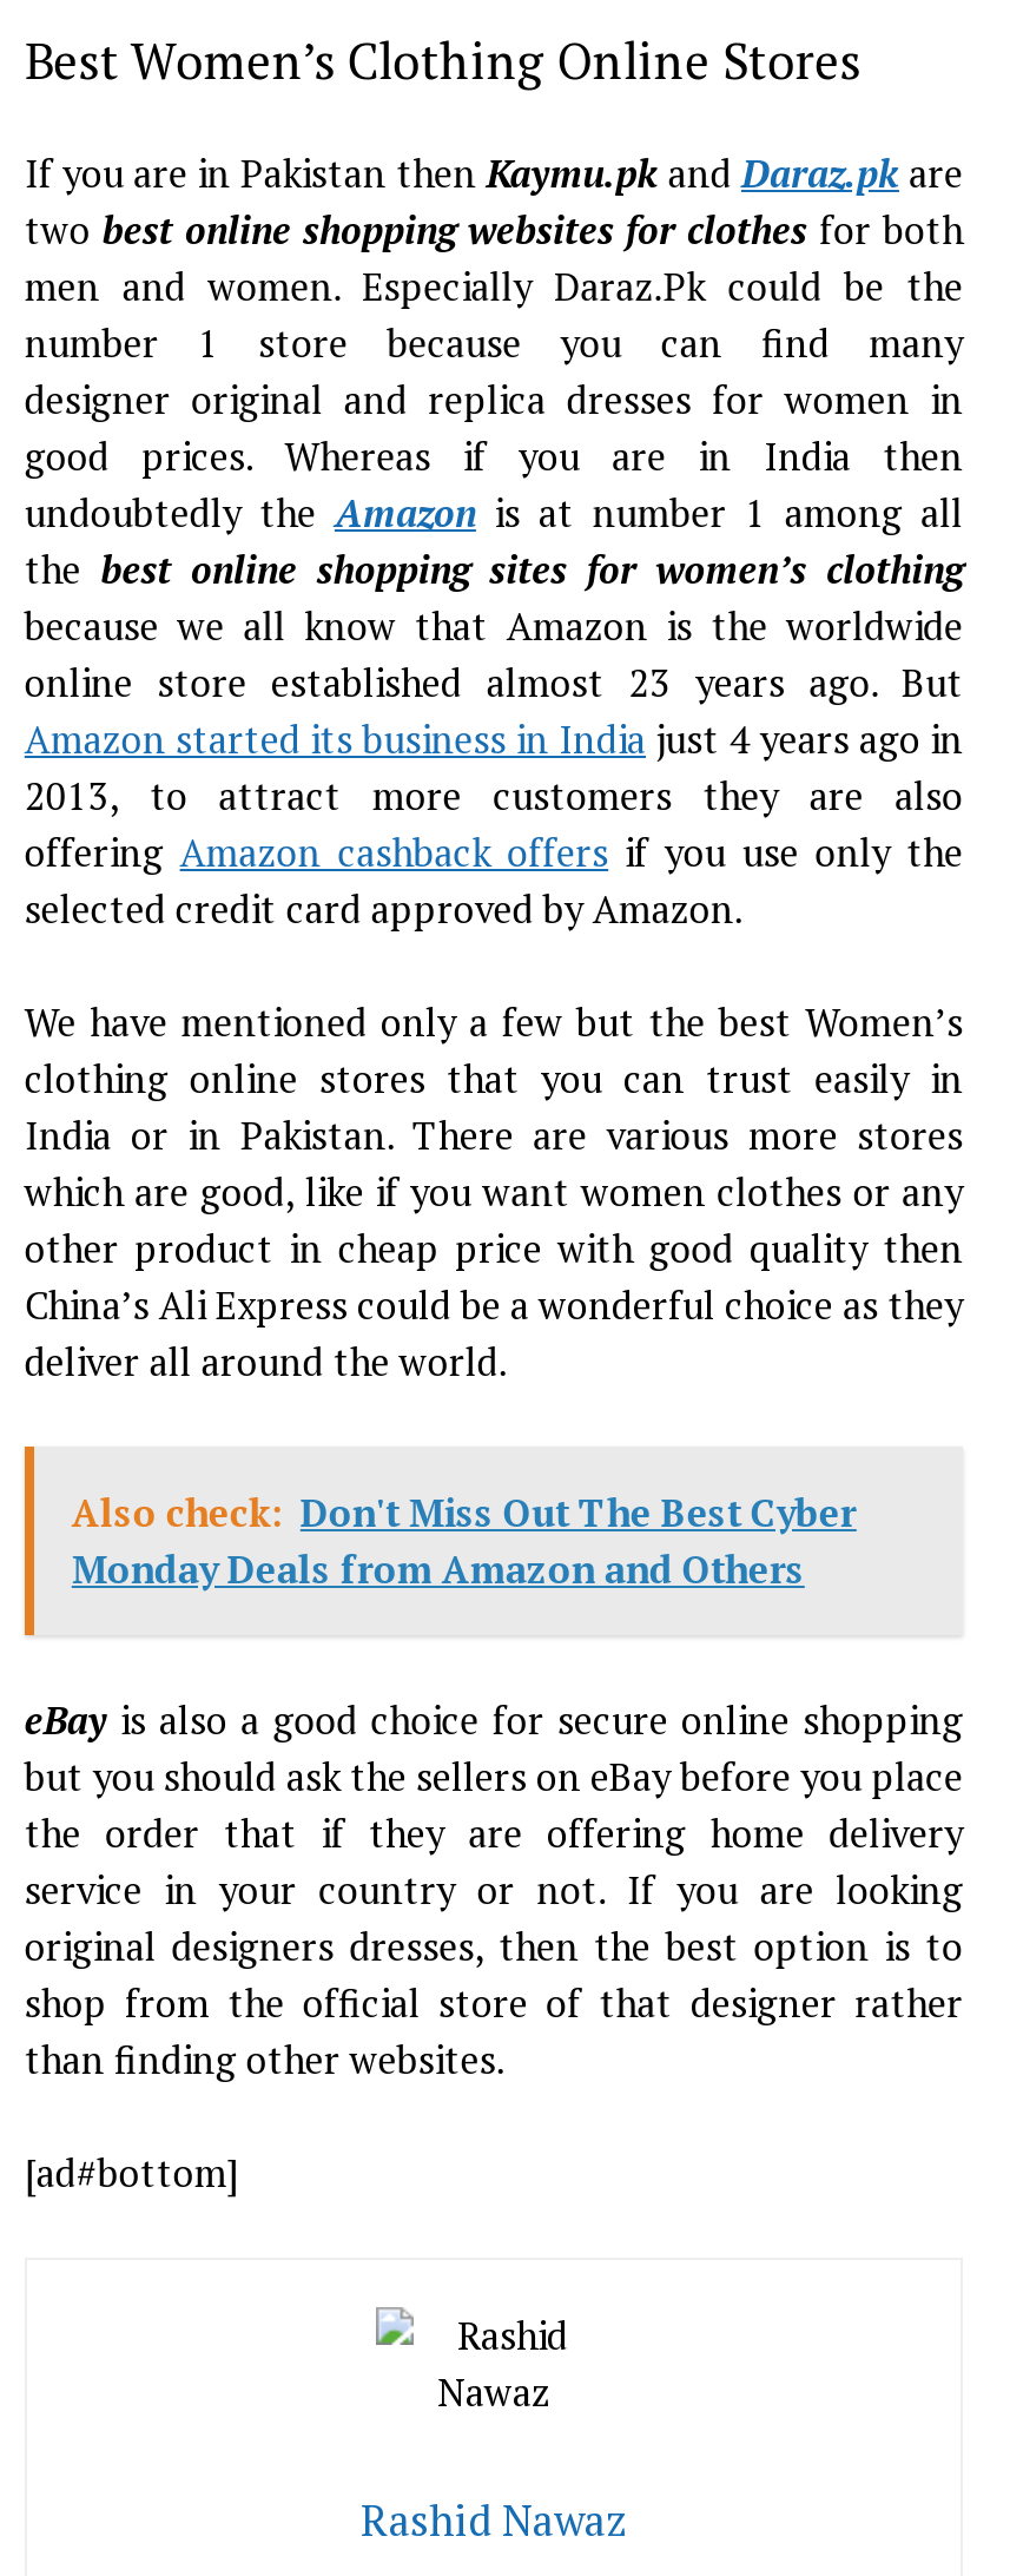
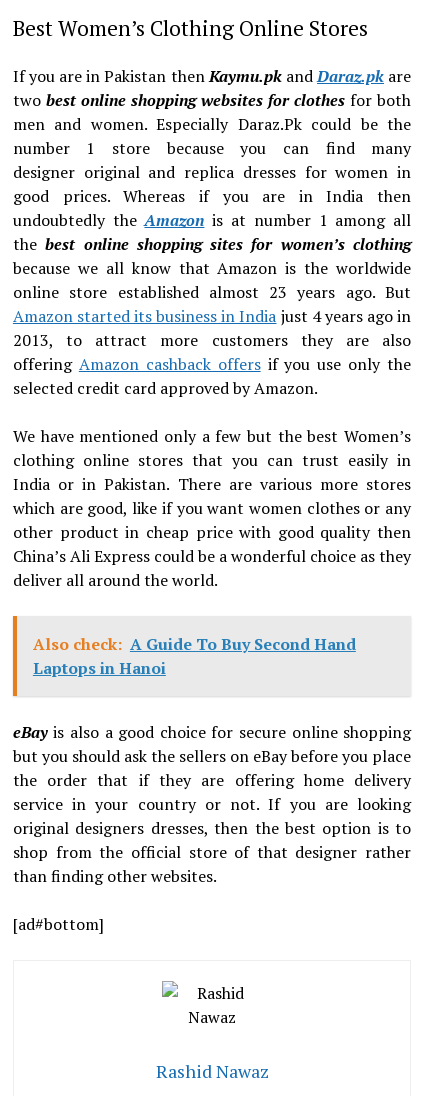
- Also check: Don't Miss Out The Best Cyber
- Monday Deals from Amazon and Others
+ Also check: A Guide To Buy Second Hand
+ Laptops in Hanoi
